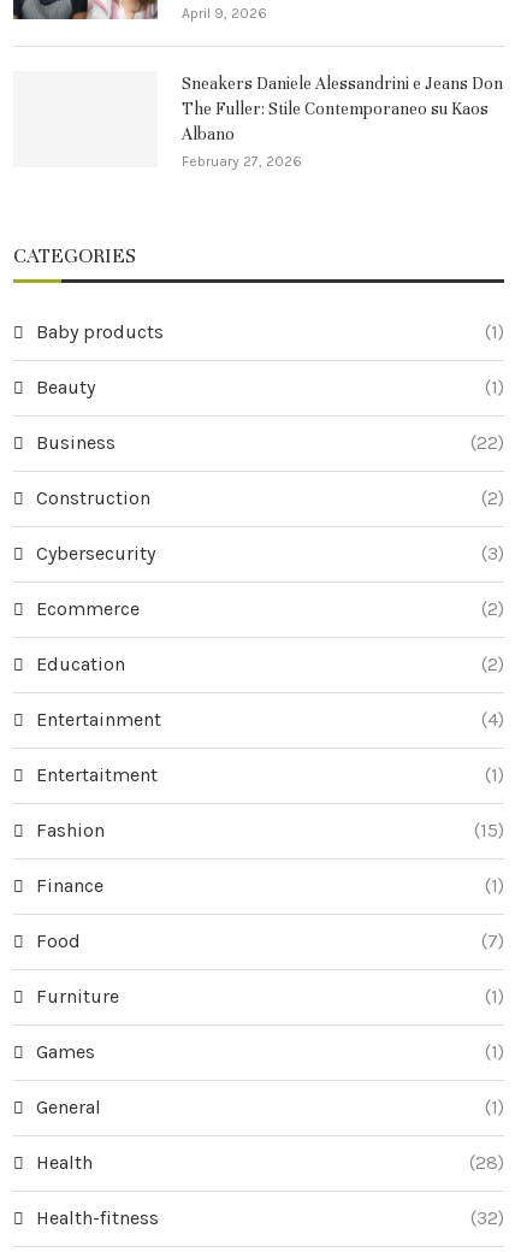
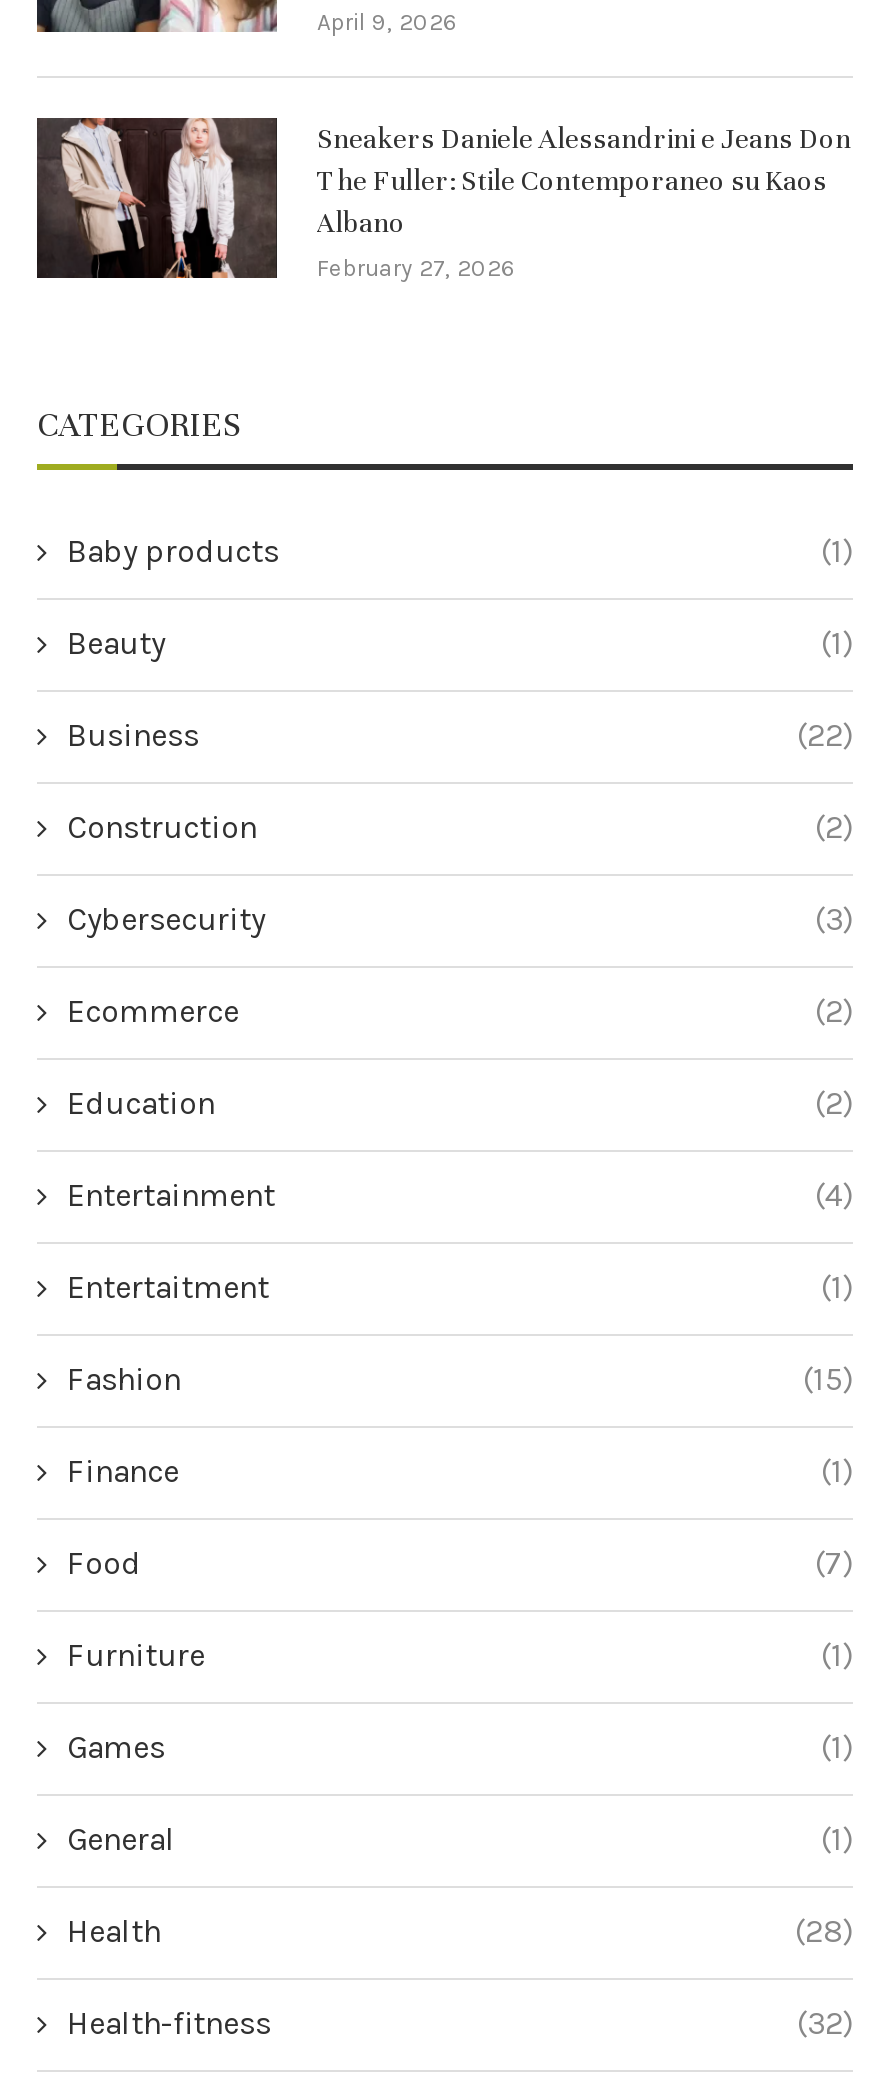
+ [image]
